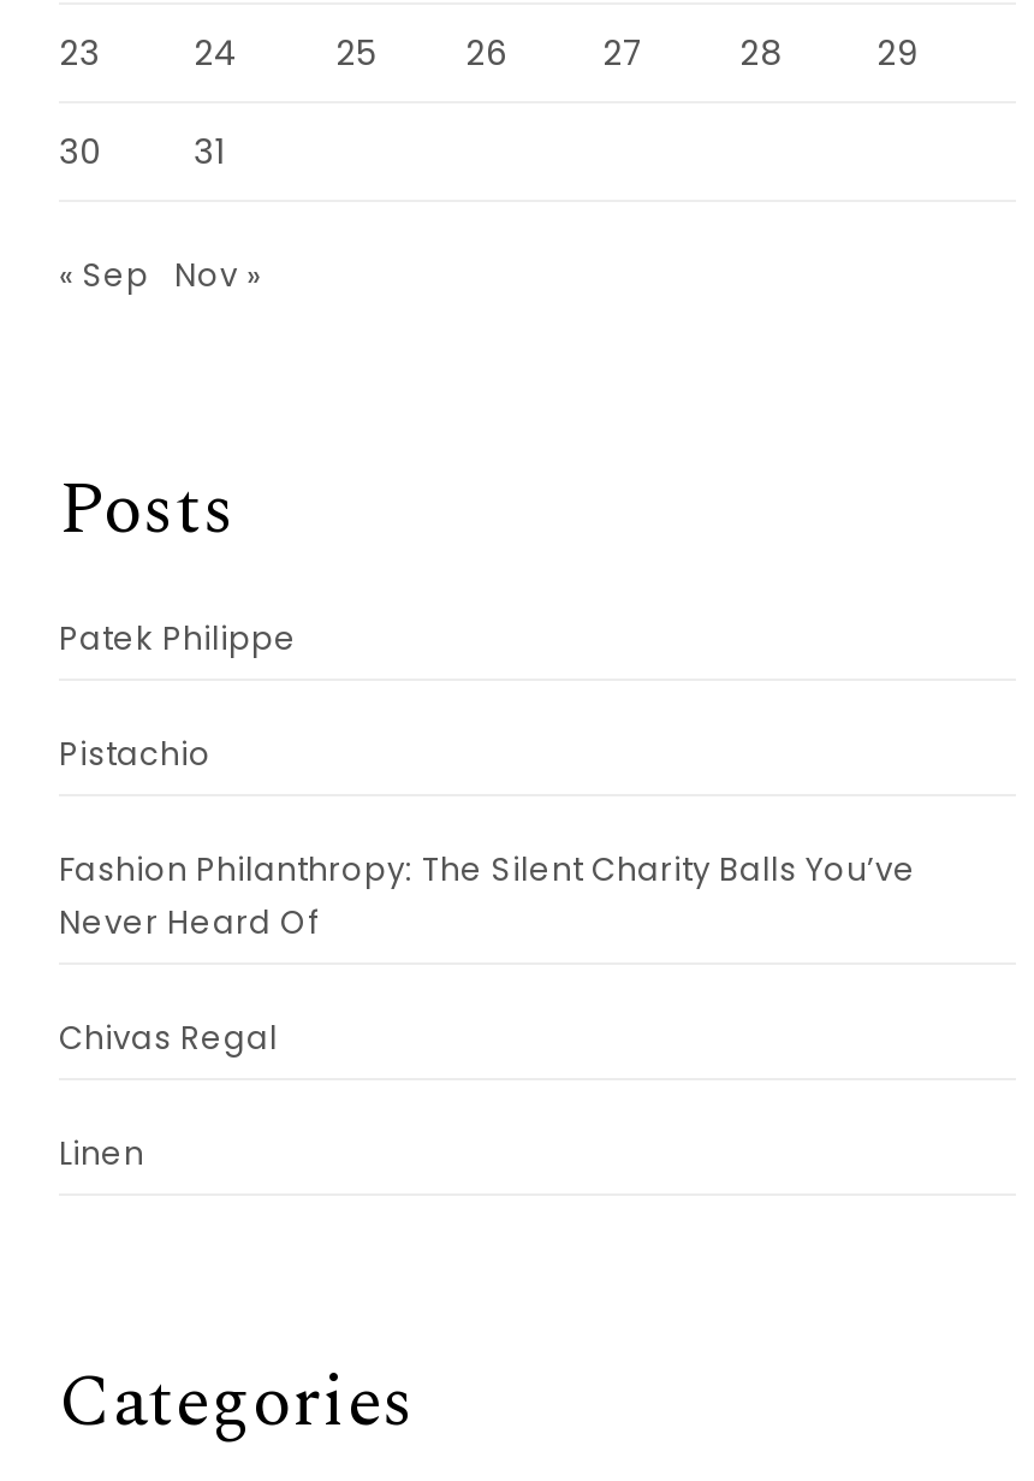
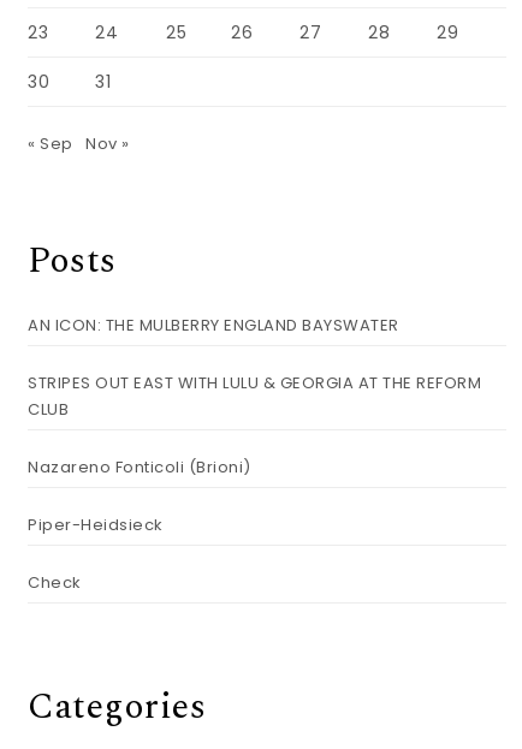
- Patek Philippe
+ AN ICON: THE MULBERRY ENGLAND BAYSWATER

- Pistachio
+ STRIPES OUT EAST WITH LULU & GEORGIA AT THE REFORM
+ CLUB

- Fashion Philanthropy: The Silent Charity Balls You’ve
- Never Heard Of
+ Nazareno Fonticoli (Brioni)

- Chivas Regal
+ Piper-Heidsieck

- Linen
+ Check
